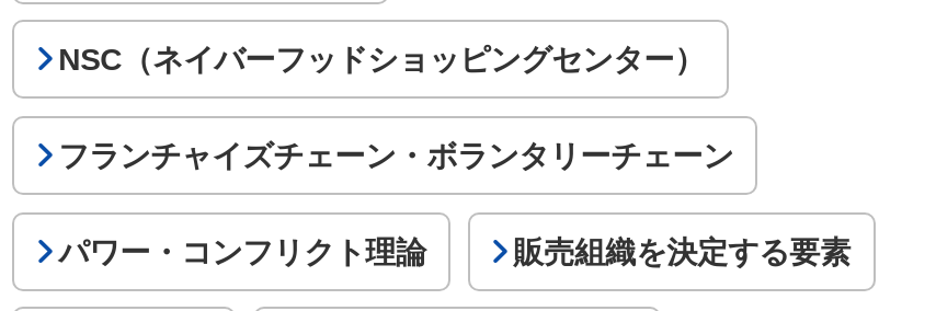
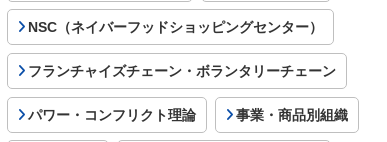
- 販売組織を決定する要素
+ 事業・商品別組織
